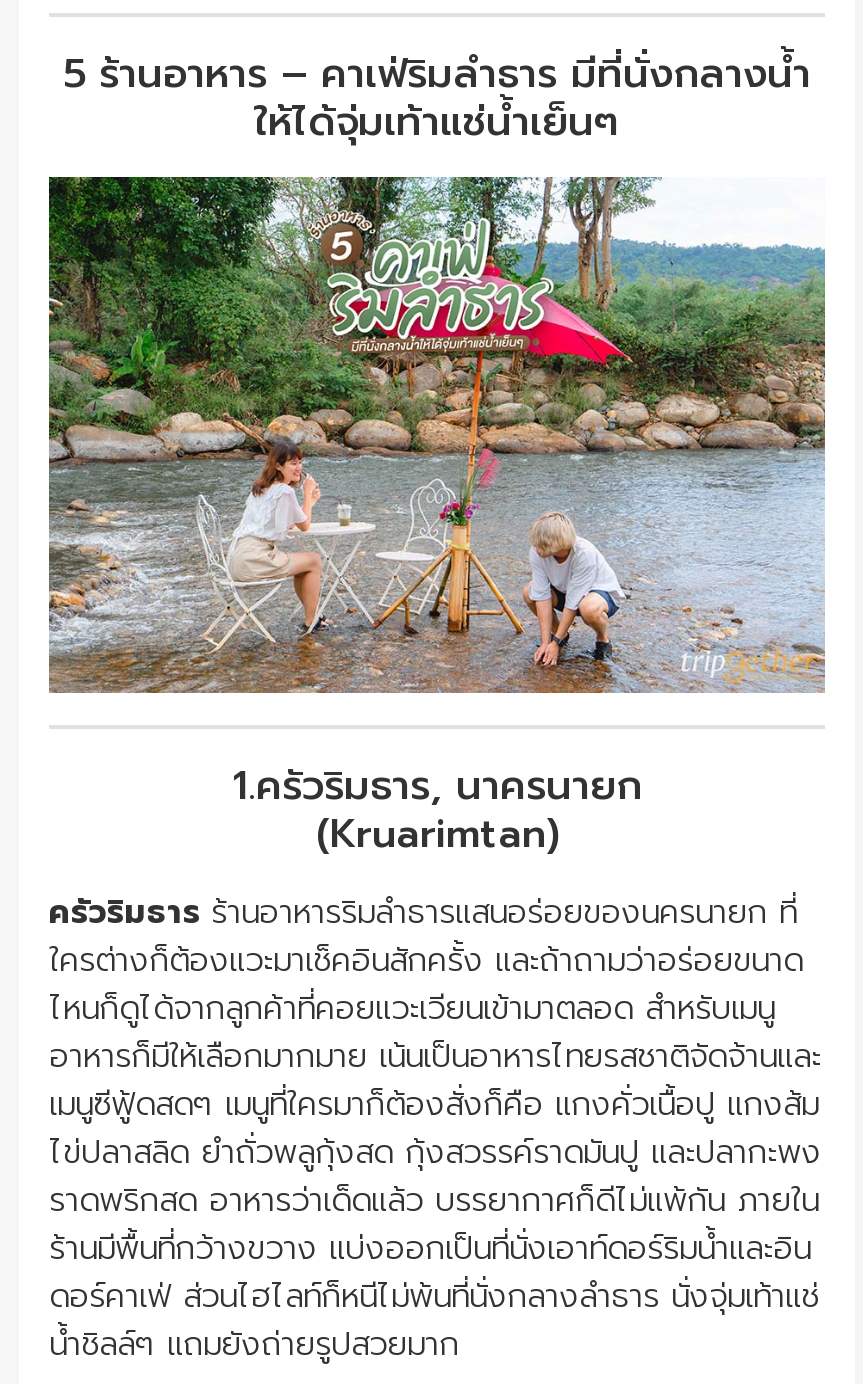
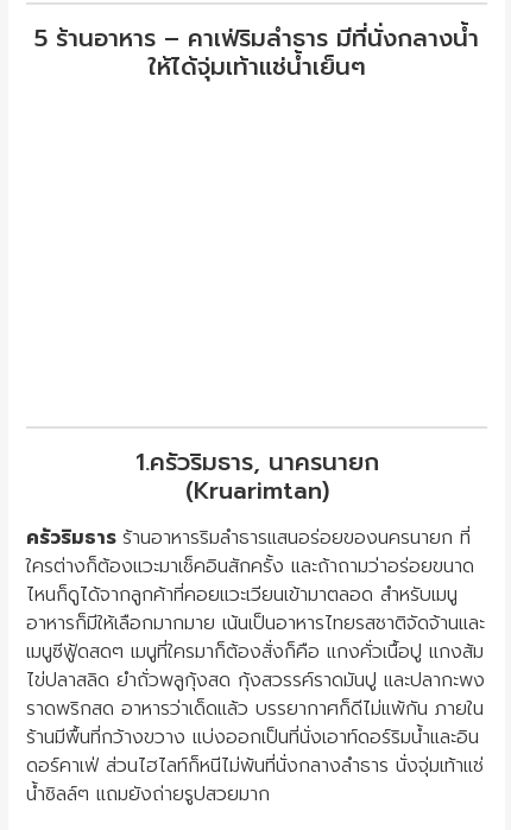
- [image]
